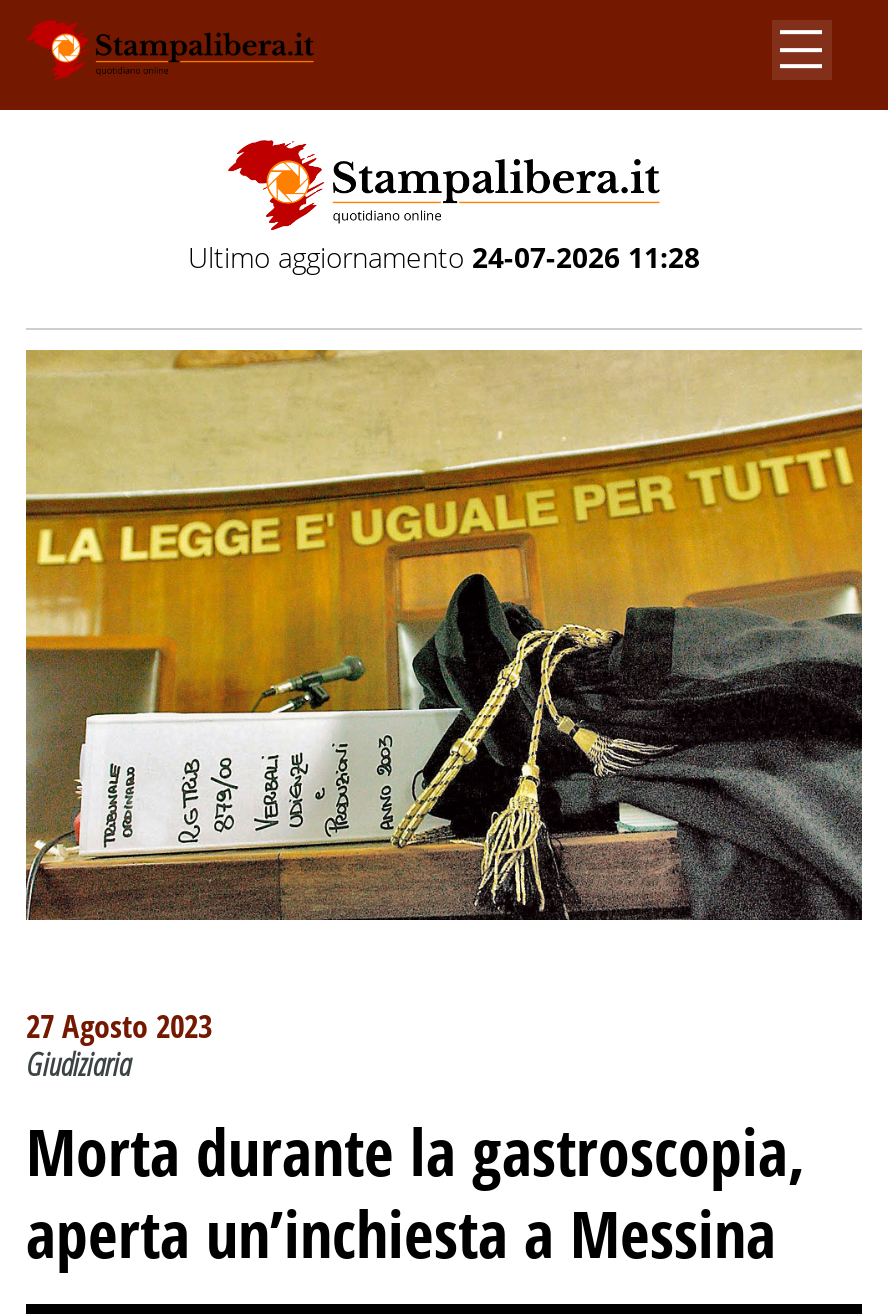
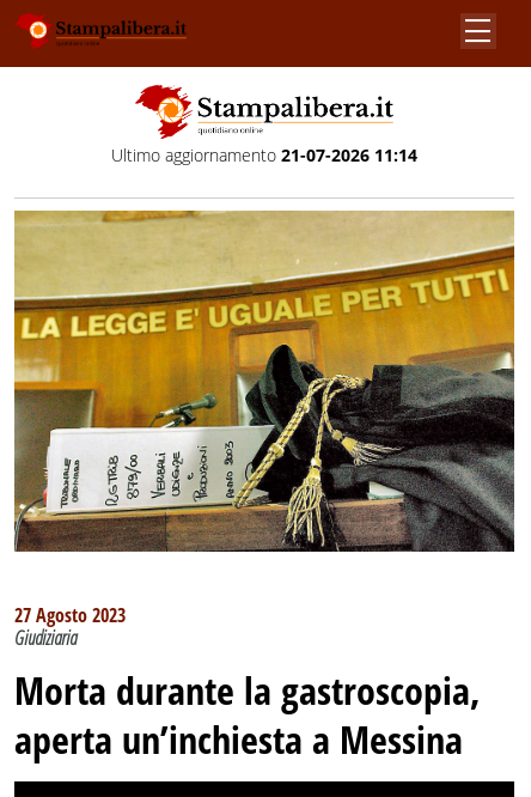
- Ultimo aggiornamento 24-07-2026 11:28
+ Ultimo aggiornamento 21-07-2026 11:14
